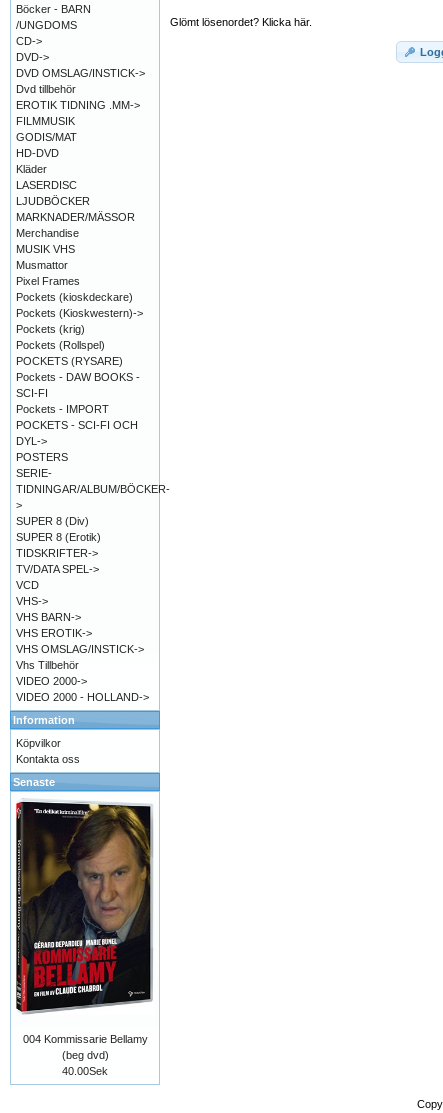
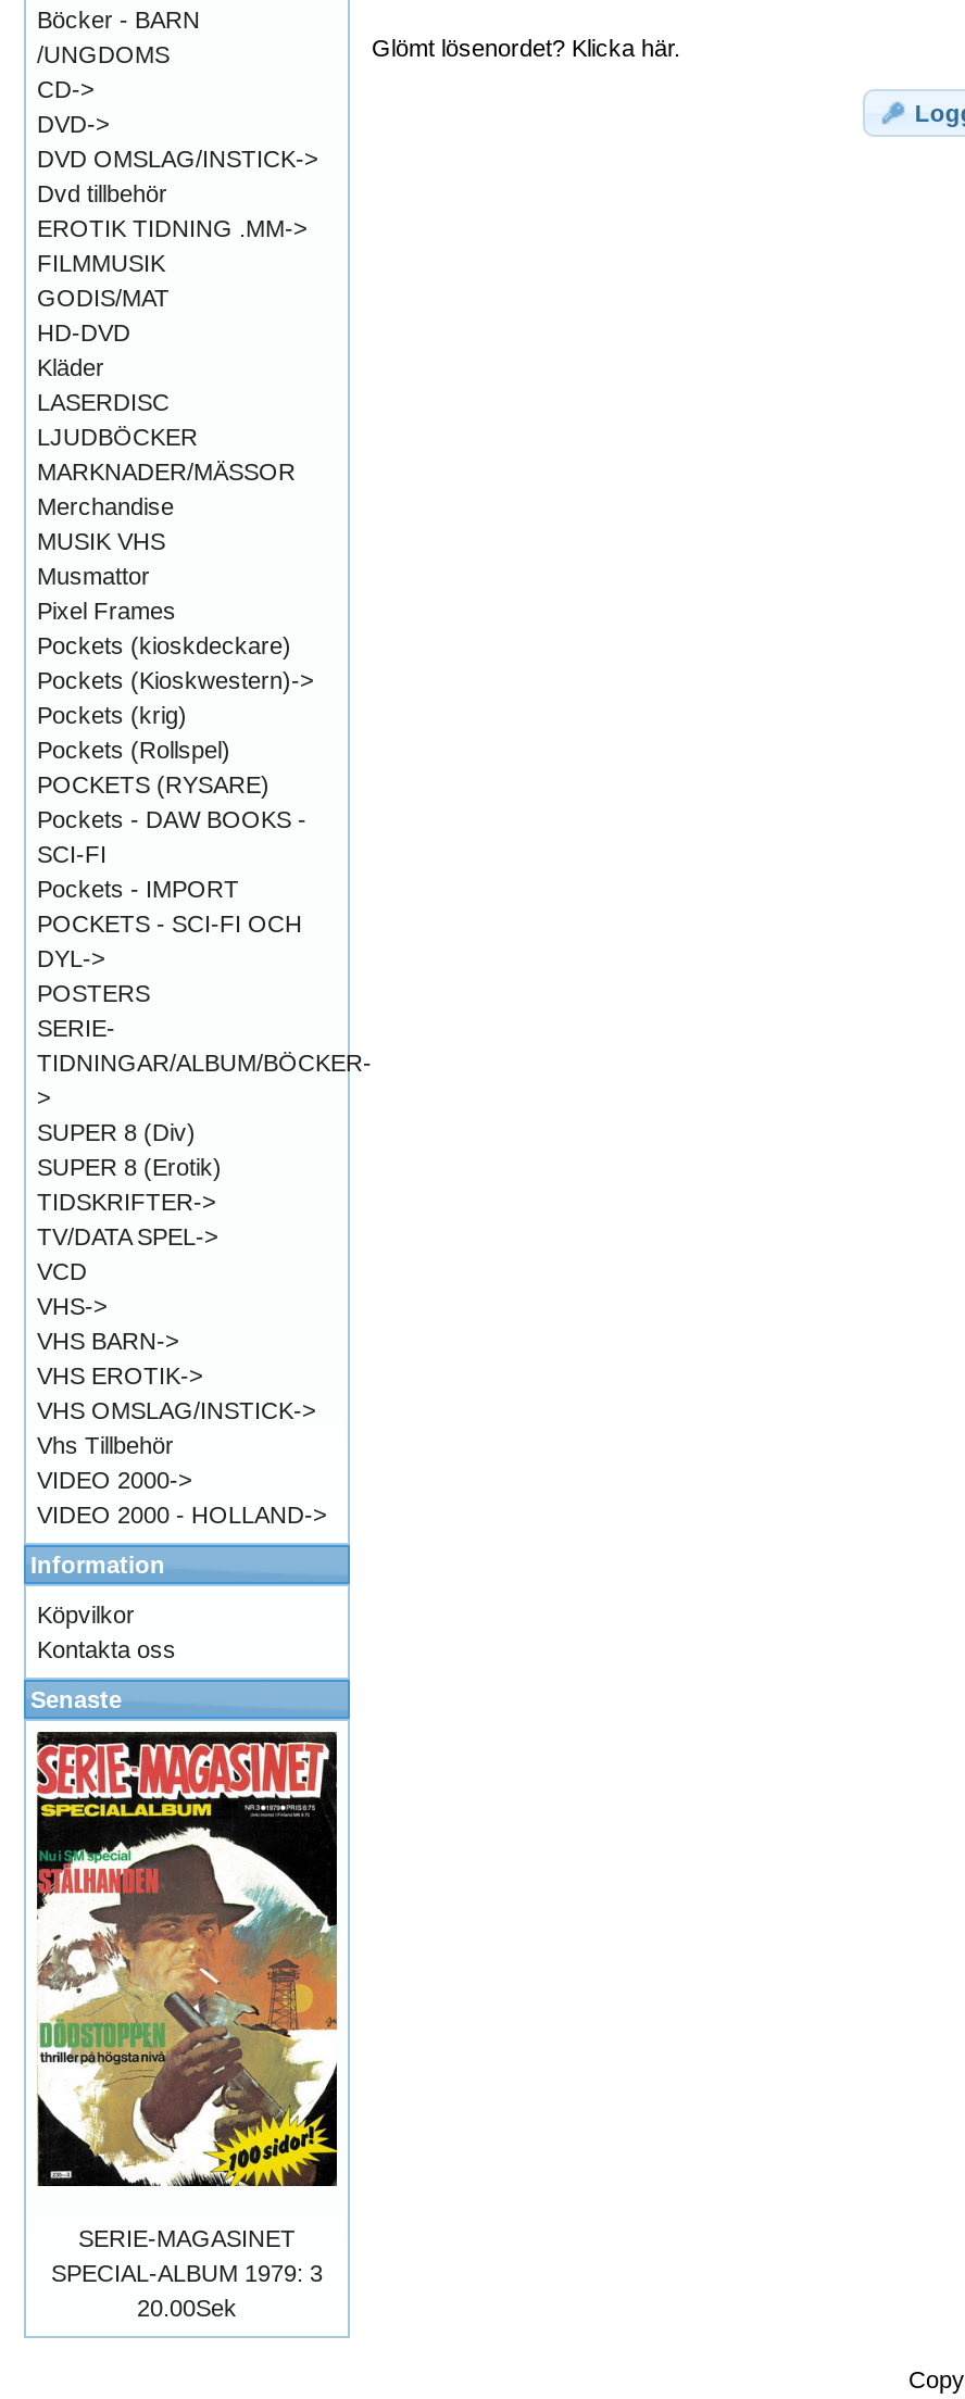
- [image]
- 004 Kommissarie Bellamy
- (beg dvd)
- 40.00Sek
+ [image]
+ SERIE-MAGASINET
+ SPECIAL-ALBUM 1979: 3
+ 20.00Sek
